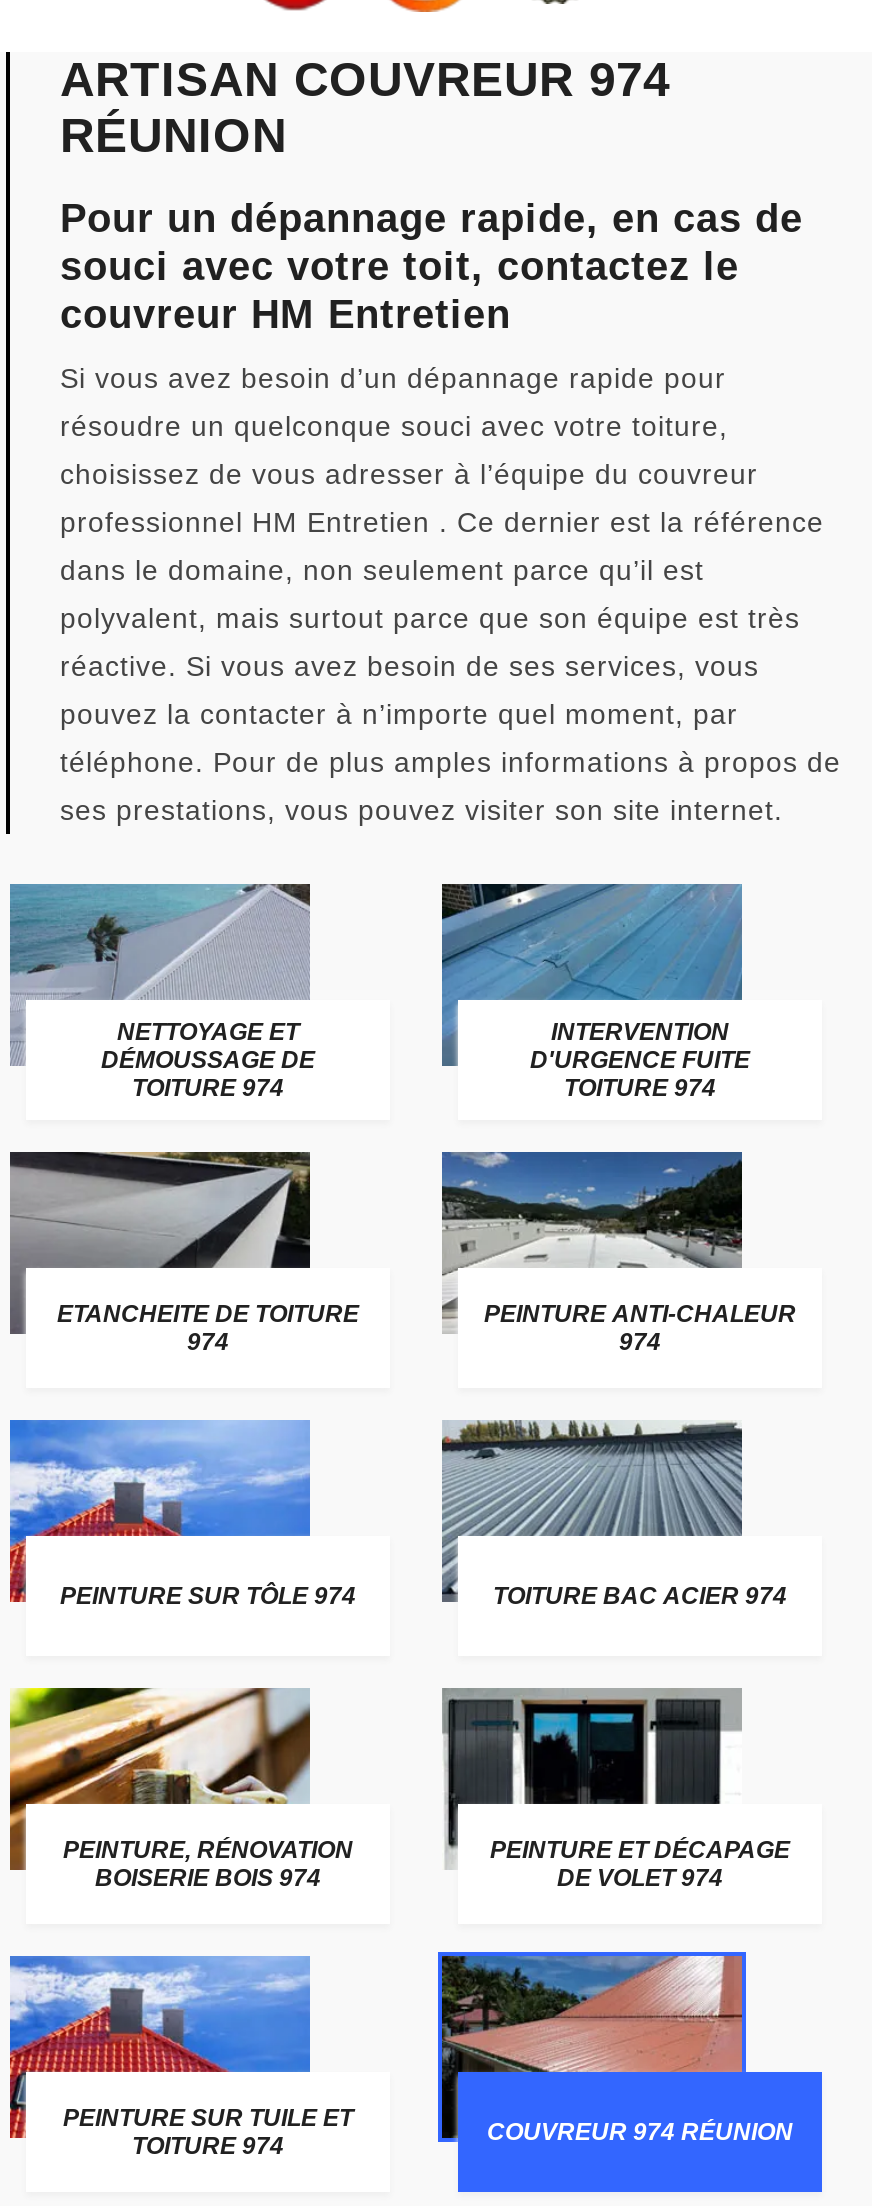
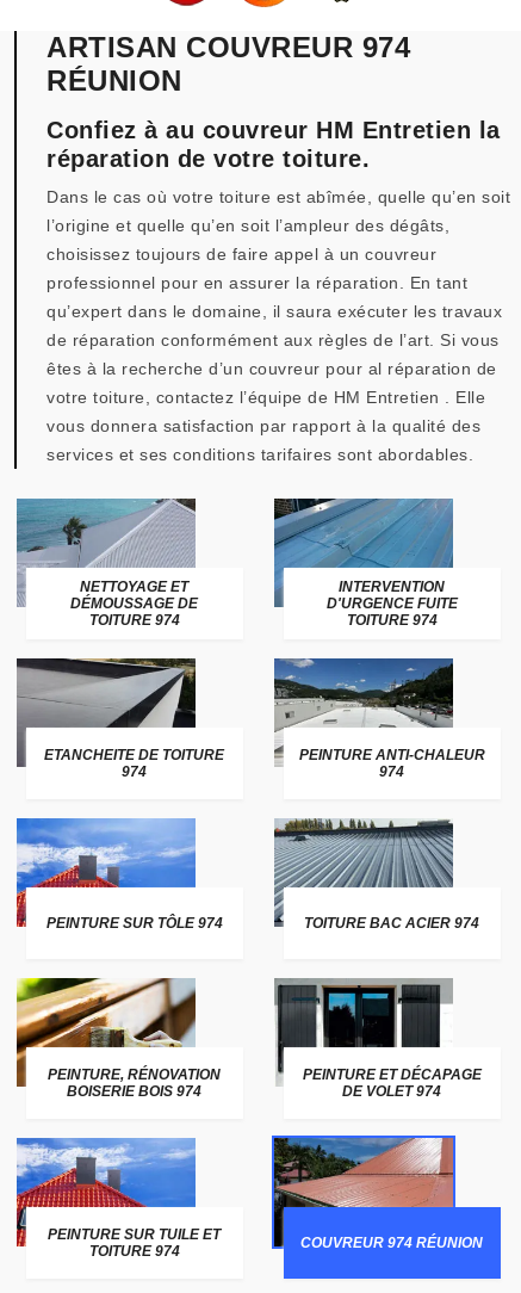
- Pour un dépannage rapide, en cas de
- souci avec votre toit, contactez le
- couvreur HM Entretien
+ Confiez à au couvreur HM Entretien la
+ réparation de votre toiture.

- Si vous avez besoin d’un dépannage rapide pour
+ Dans le cas où votre toiture est abîmée, quelle qu’en soit

- résoudre un quelconque souci avec votre toiture,
+ l’origine et quelle qu’en soit l’ampleur des dégâts,

- choisissez de vous adresser à l’équipe du couvreur
+ choisissez toujours de faire appel à un couvreur

- professionnel HM Entretien . Ce dernier est la référence
+ professionnel pour en assurer la réparation. En tant

- dans le domaine, non seulement parce qu’il est
+ qu’expert dans le domaine, il saura exécuter les travaux

- polyvalent, mais surtout parce que son équipe est très
+ de réparation conformément aux règles de l’art. Si vous

- réactive. Si vous avez besoin de ses services, vous
+ êtes à la recherche d’un couvreur pour al réparation de

- pouvez la contacter à n’importe quel moment, par
+ votre toiture, contactez l’équipe de HM Entretien . Elle

- téléphone. Pour de plus amples informations à propos de
+ vous donnera satisfaction par rapport à la qualité des

- ses prestations, vous pouvez visiter son site internet.
+ services et ses conditions tarifaires sont abordables.
